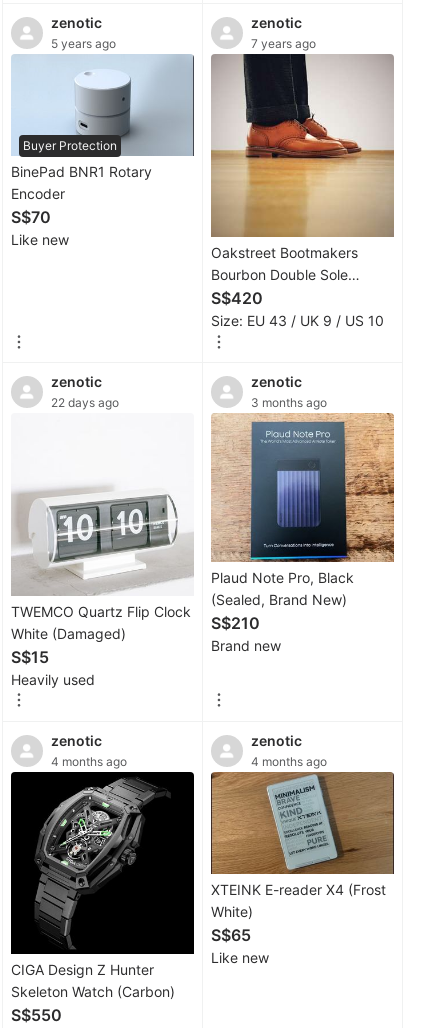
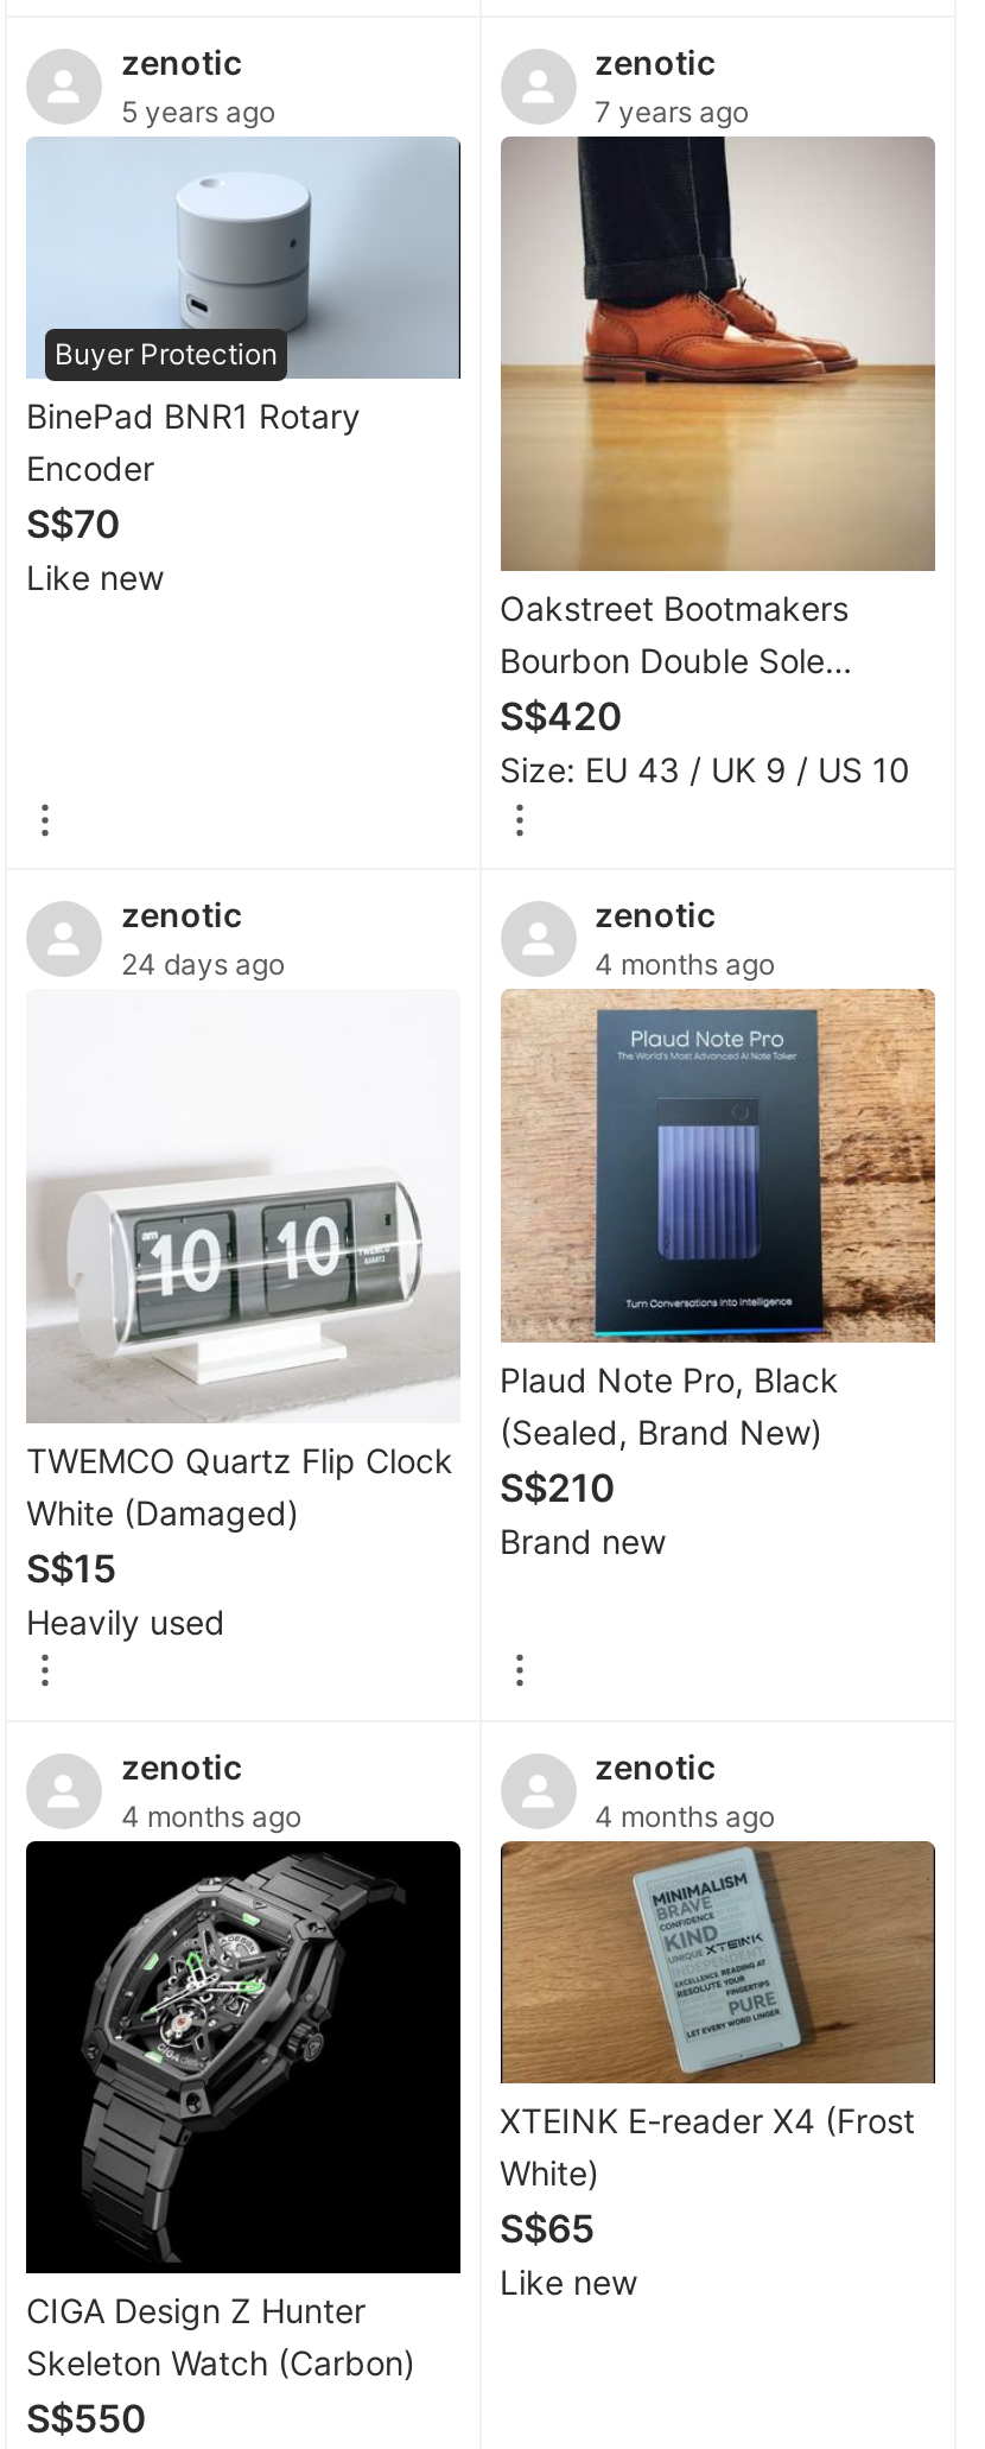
- 22 days ago
+ 24 days ago

- 3 months ago
+ 4 months ago
